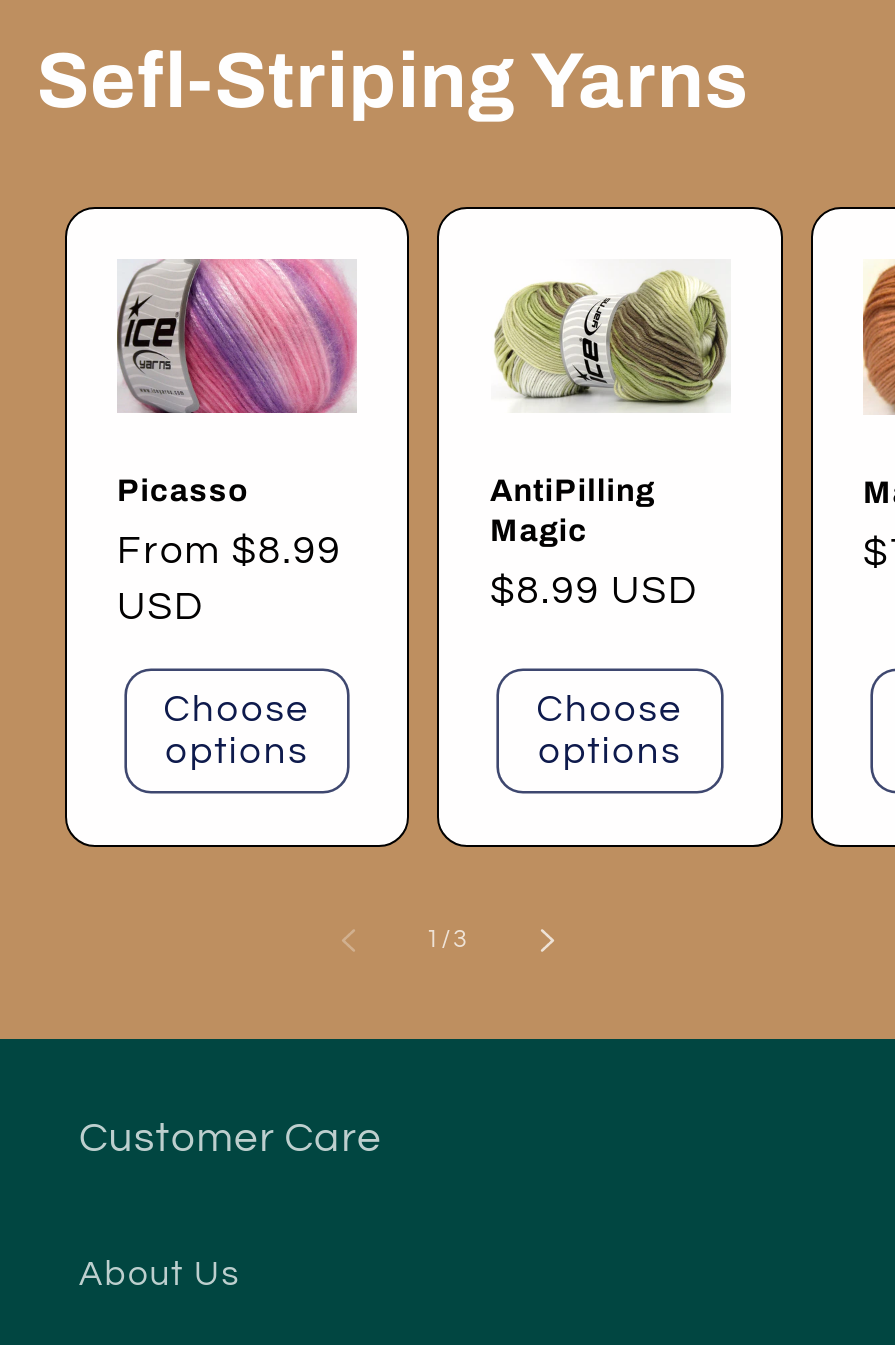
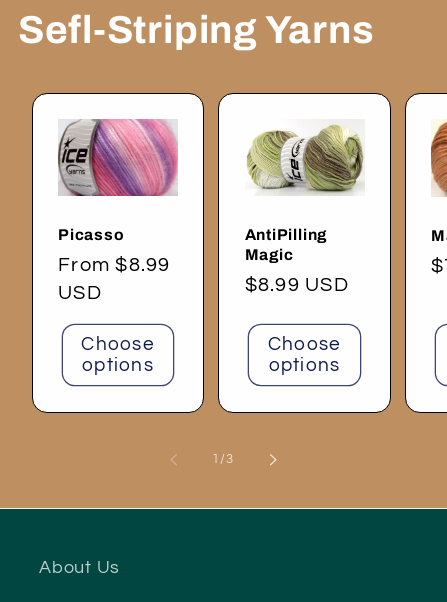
- Customer Care
